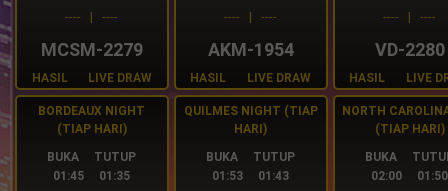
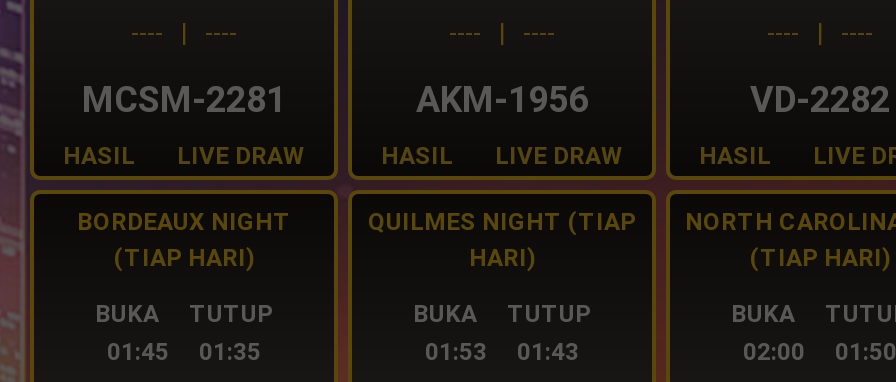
- MCSM-2279
+ MCSM-2281

- AKM-1954
+ AKM-1956

- VD-2280
+ VD-2282
